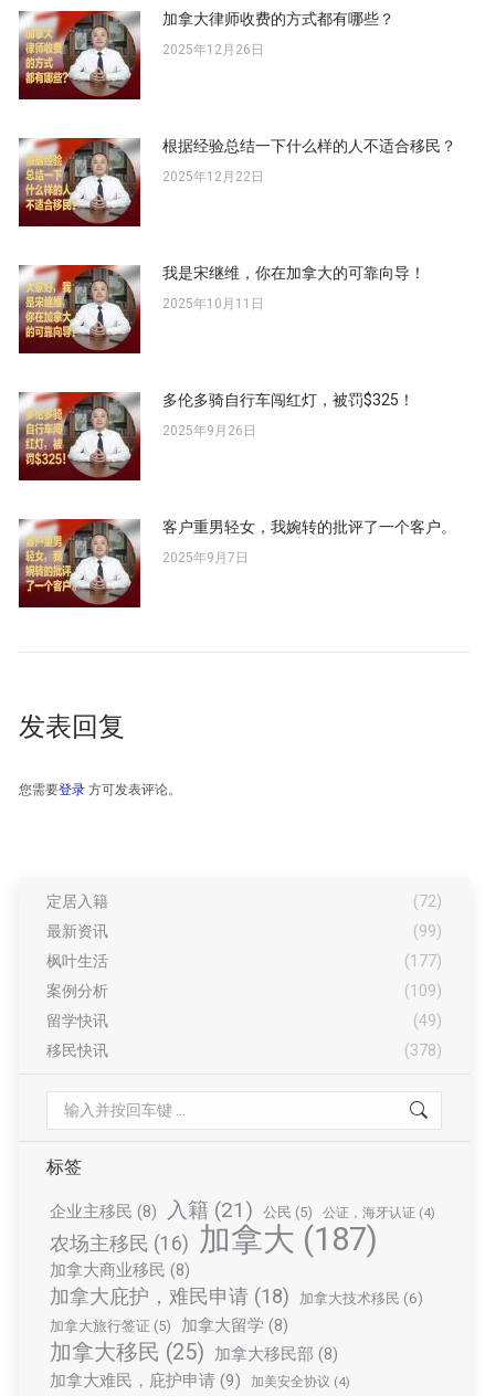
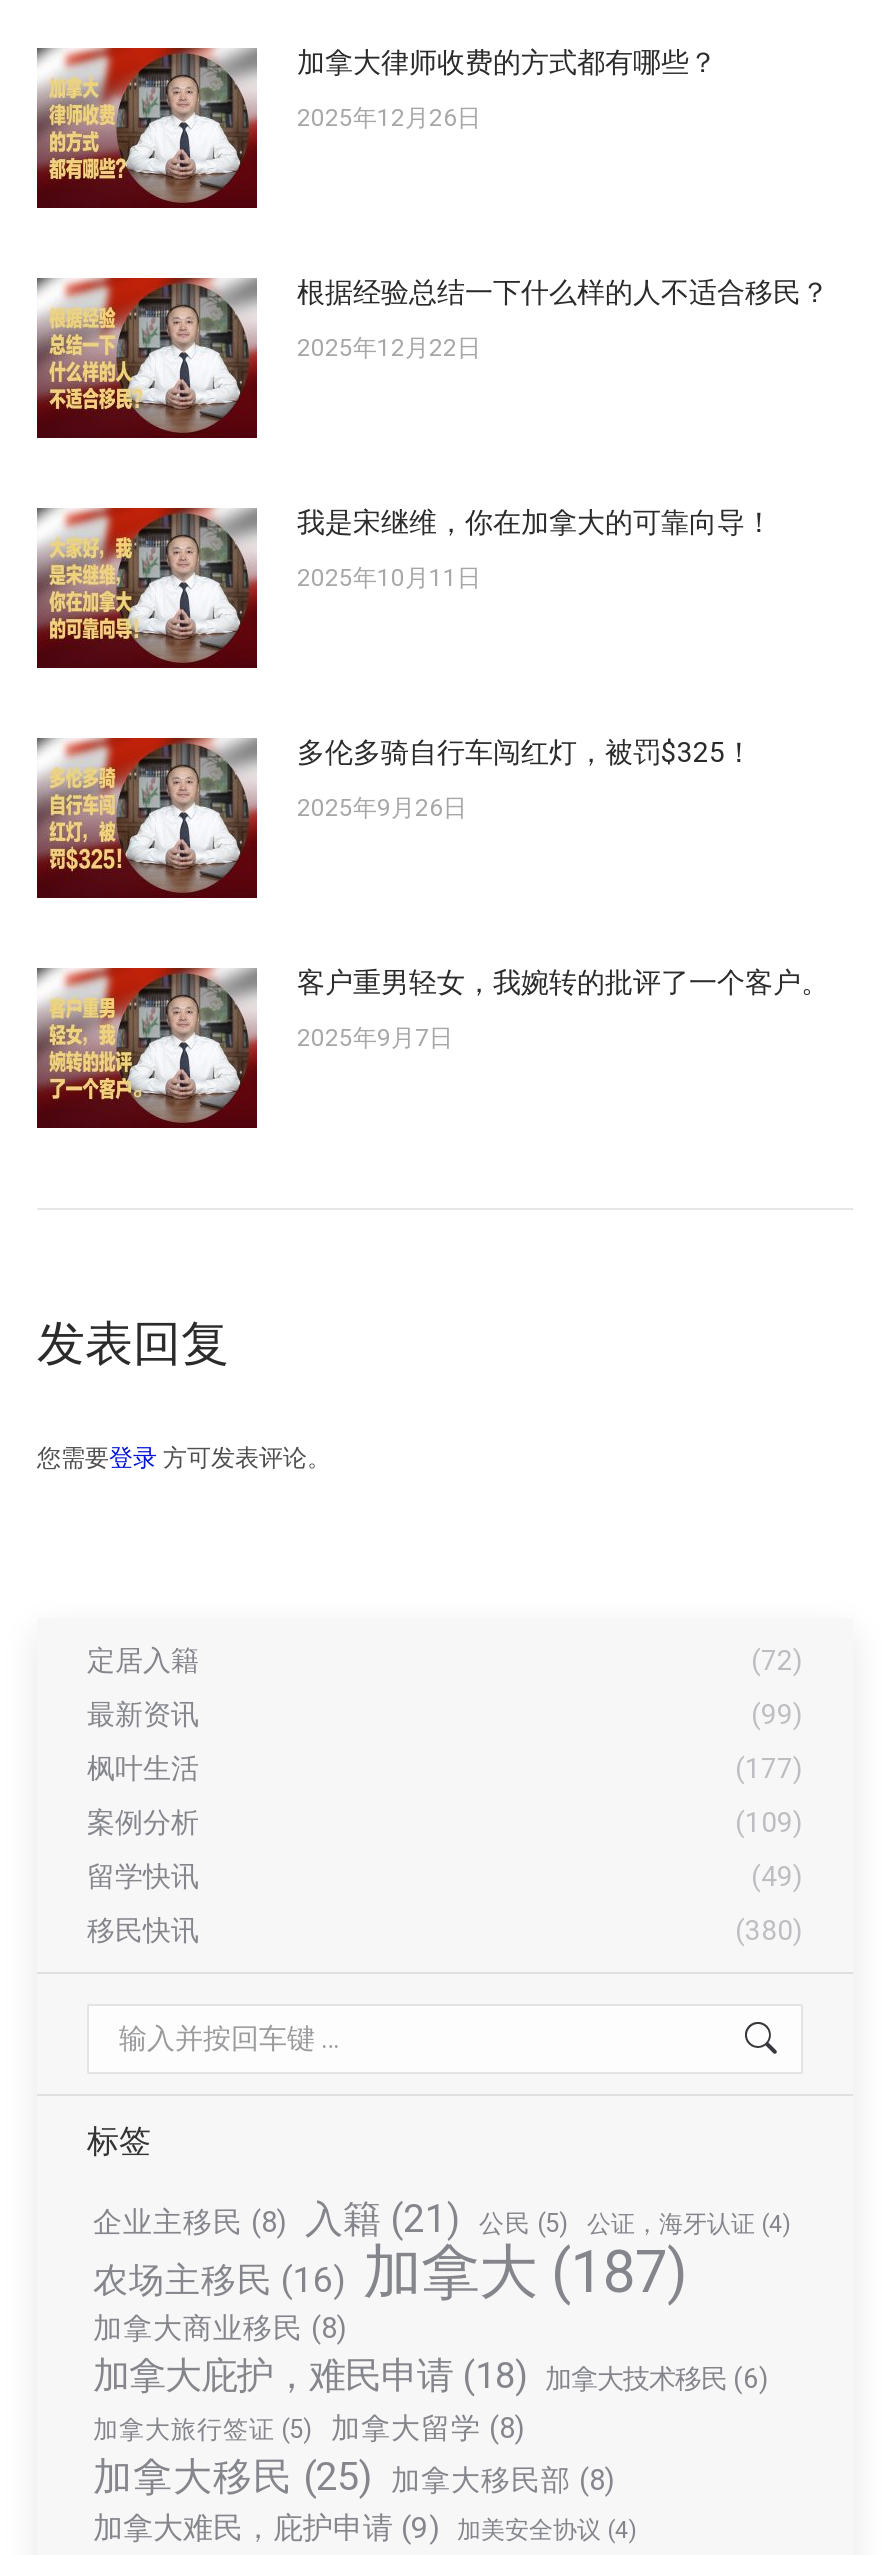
- (378)
+ (380)
